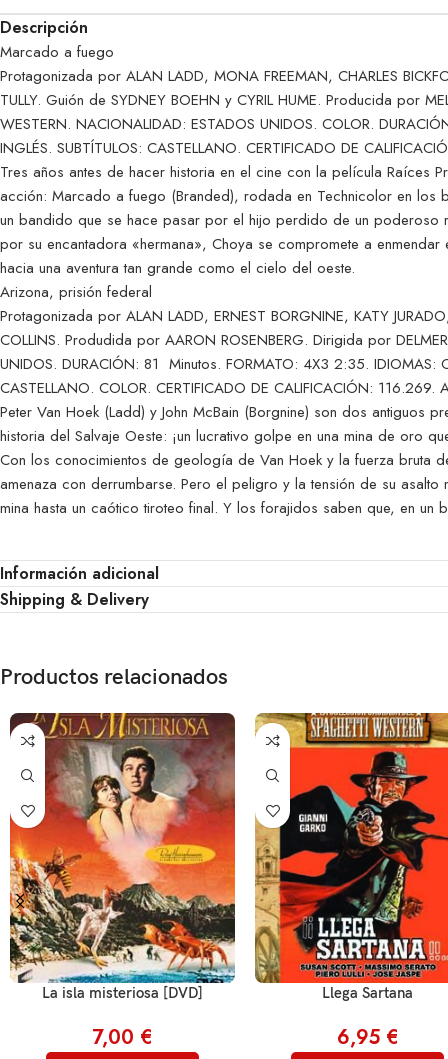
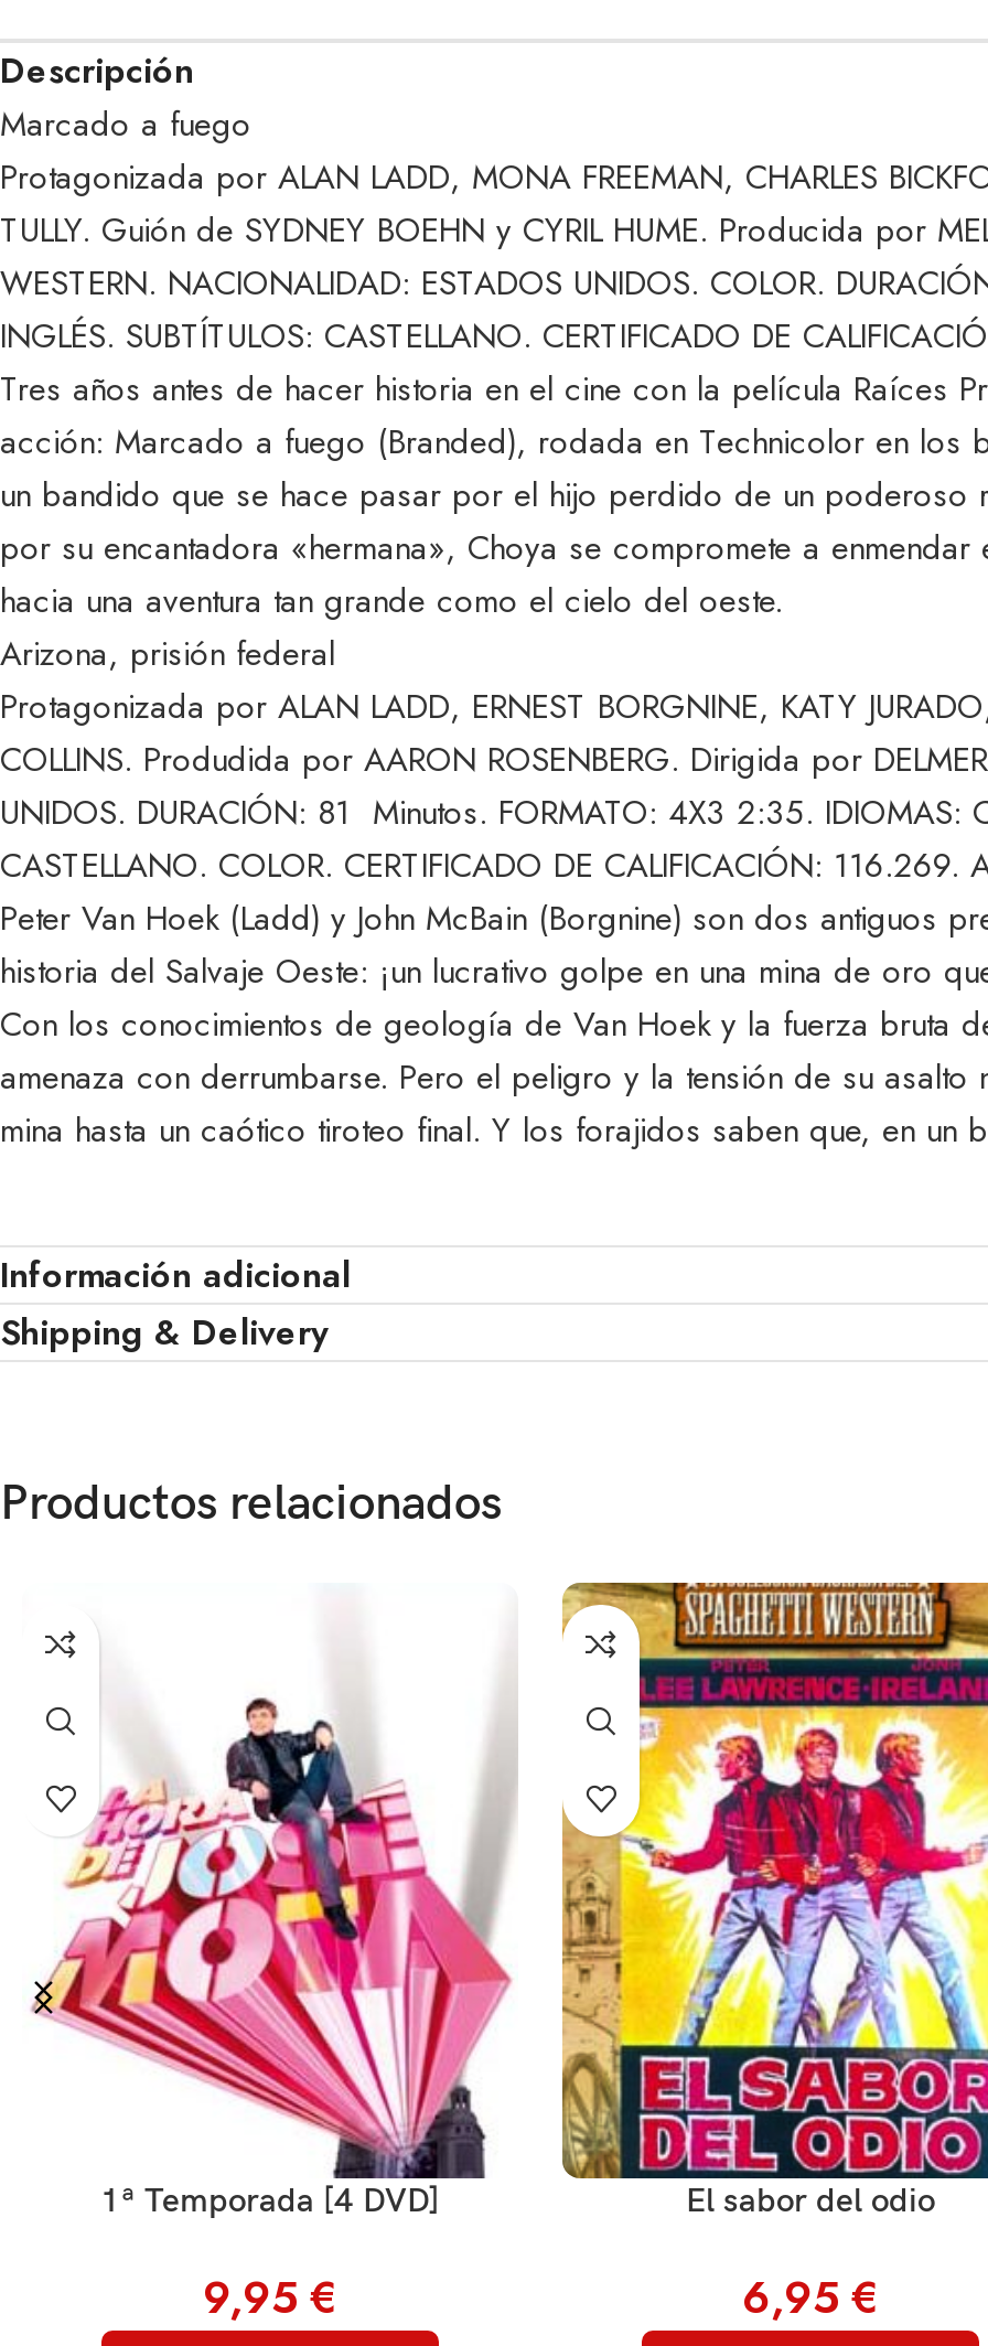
- [image]
- La isla misteriosa [DVD]
+ [image]
+ 1ª Temporada [4 DVD]

- [image]
- Llega Sartana
+ [image]
+ El sabor del odio

- 7,00 €
+ 9,95 €
